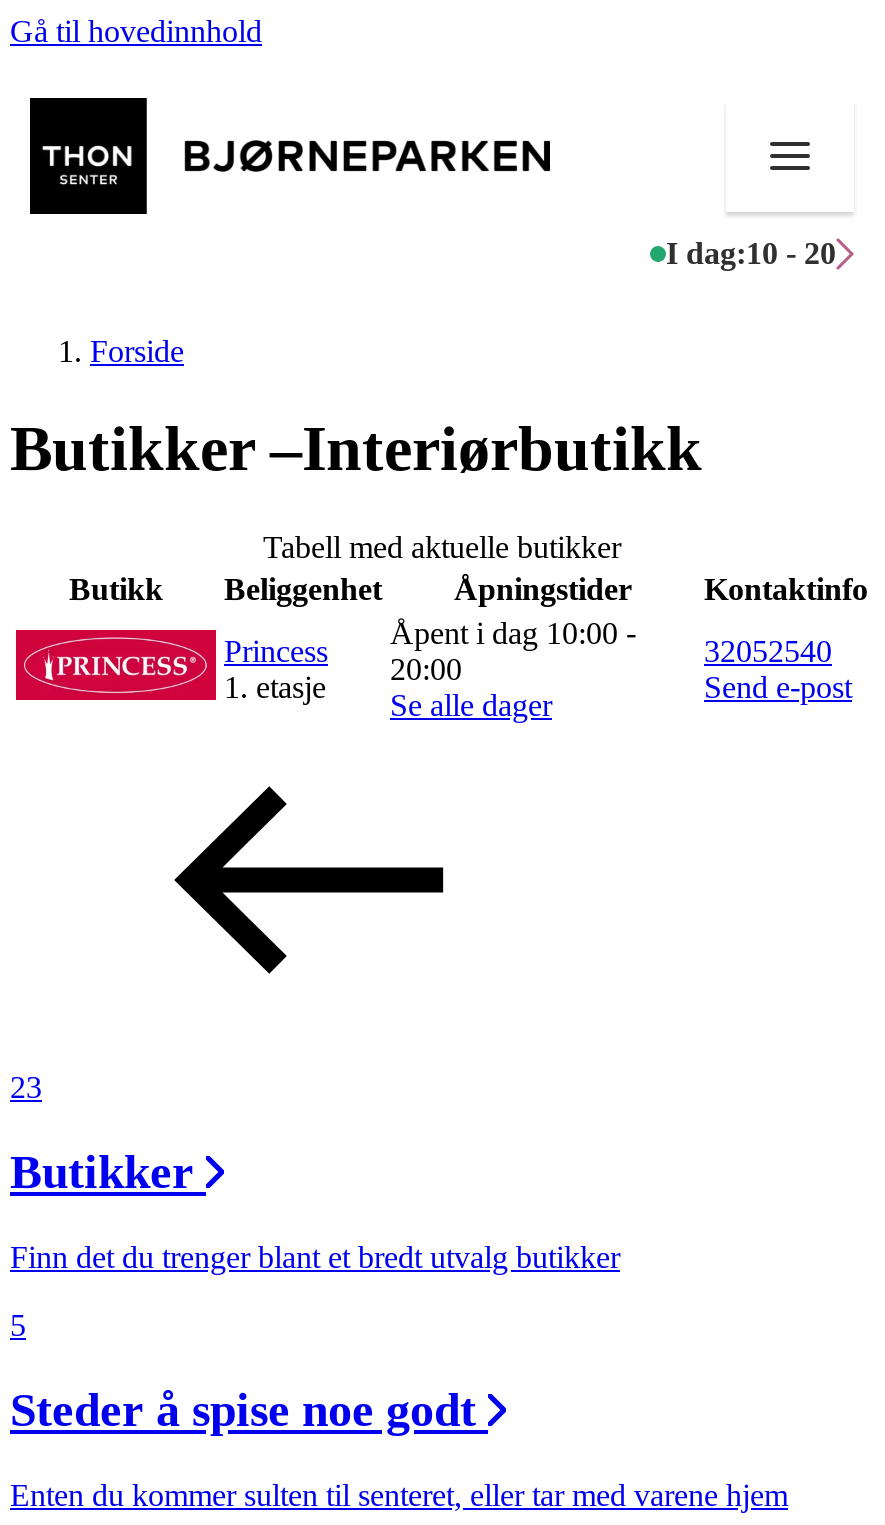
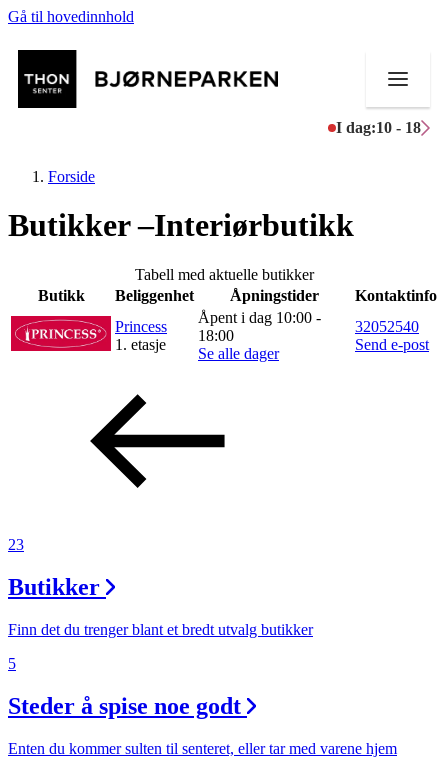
- I dag:10 - 20
+ I dag:10 - 18

- 20:00
+ 18:00
